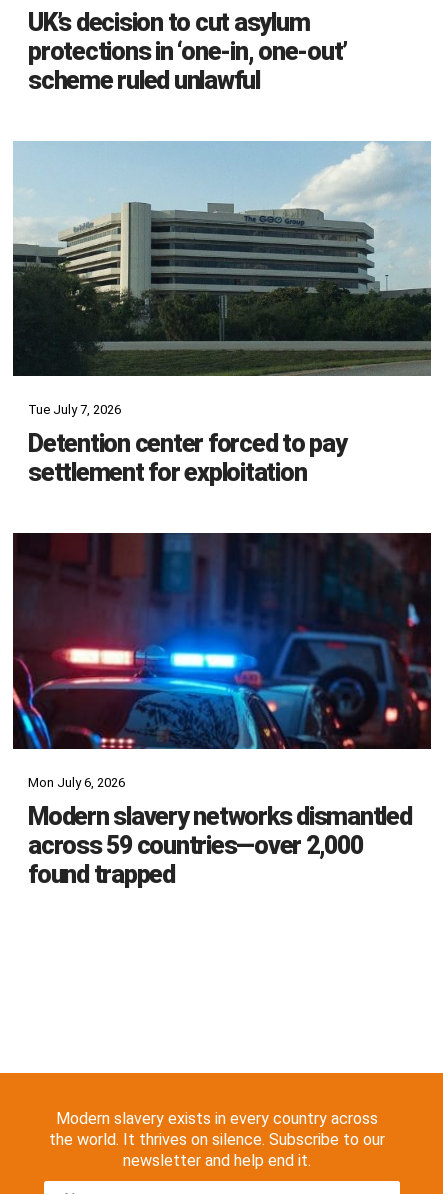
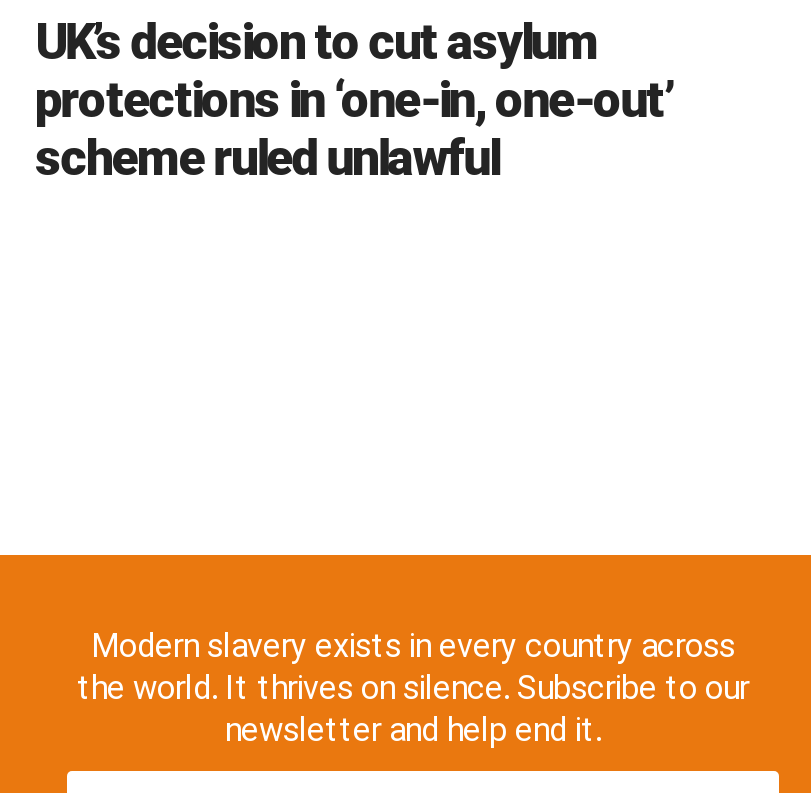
- [image]
- Tue July 7, 2026
- Detention center forced to pay
- settlement for exploitation

- [image]
- Mon July 6, 2026
- Modern slavery networks dismantled
- across 59 countries—over 2,000
- found trapped
